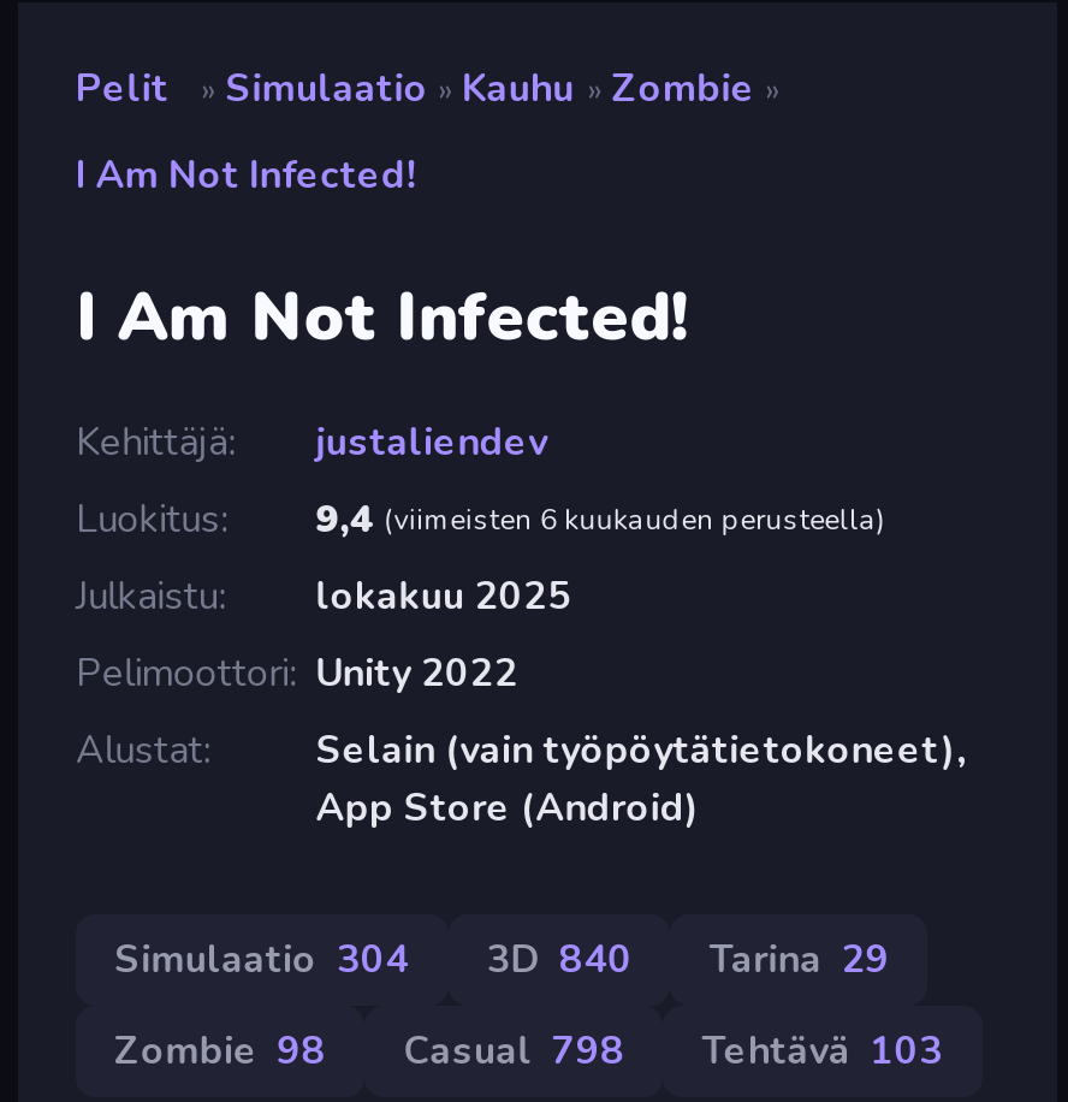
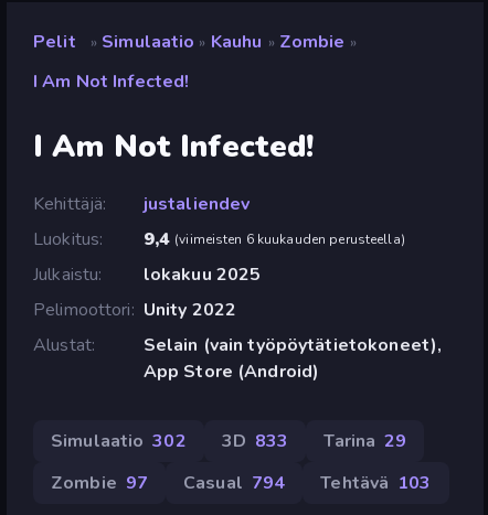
- Simulaatio 304
+ Simulaatio 302

- 3D 840
+ 3D 833

- Zombie 98
+ Zombie 97

- Casual 798
+ Casual 794
